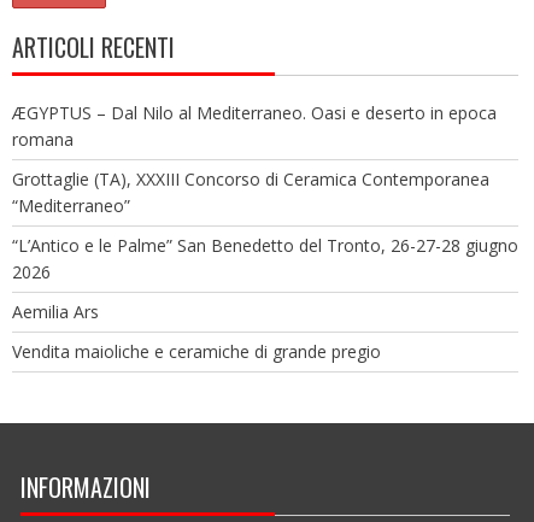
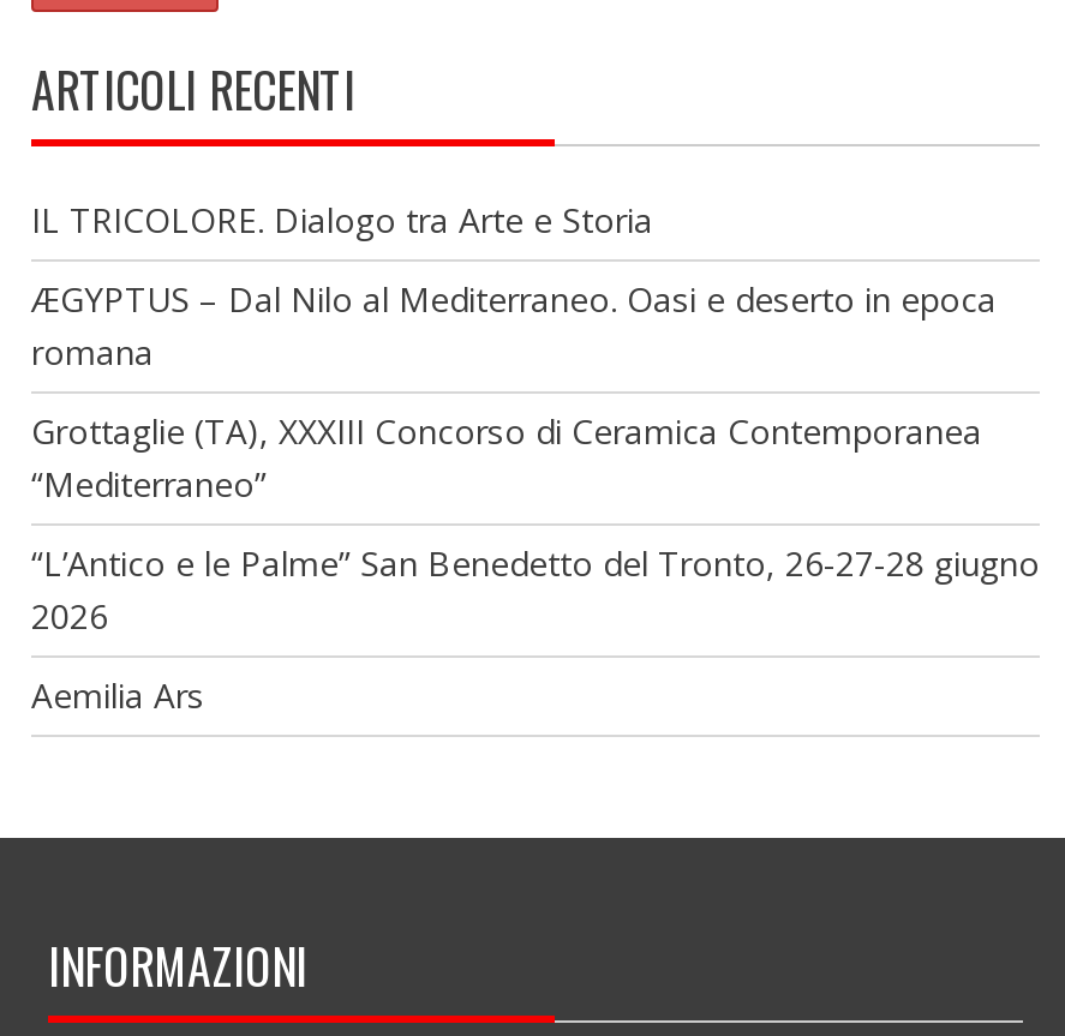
+ IL TRICOLORE. Dialogo tra Arte e Storia

moved down: ÆGYPTUS – Dal Nilo al Mediterraneo. Oasi e deserto in epoca | romana | Grottaglie (TA), XXXIII Concorso di Ceramica Contemporanea | “Mediterraneo” | “L’Antico e le Palme” San Benedetto del Tronto, 26-27-28 giugno | 2026 | Aemilia Ars

- Vendita maioliche e ceramiche di grande pregio
